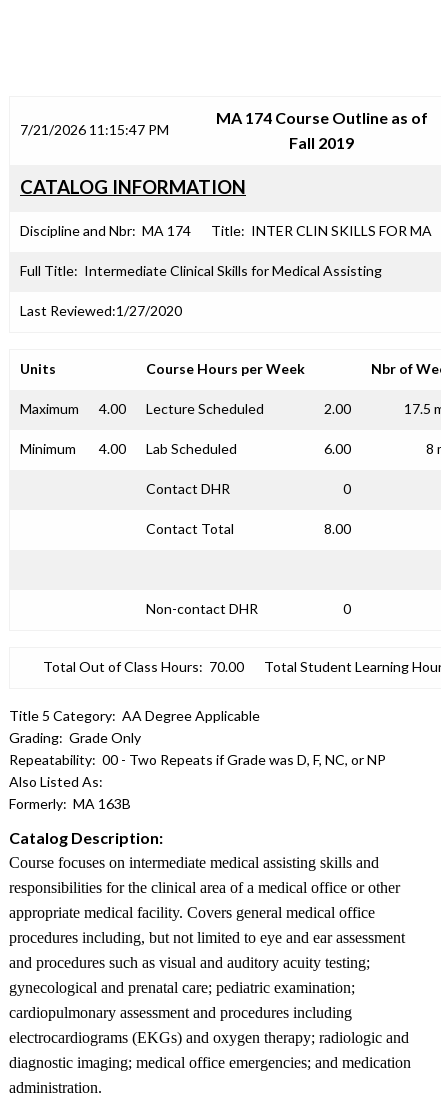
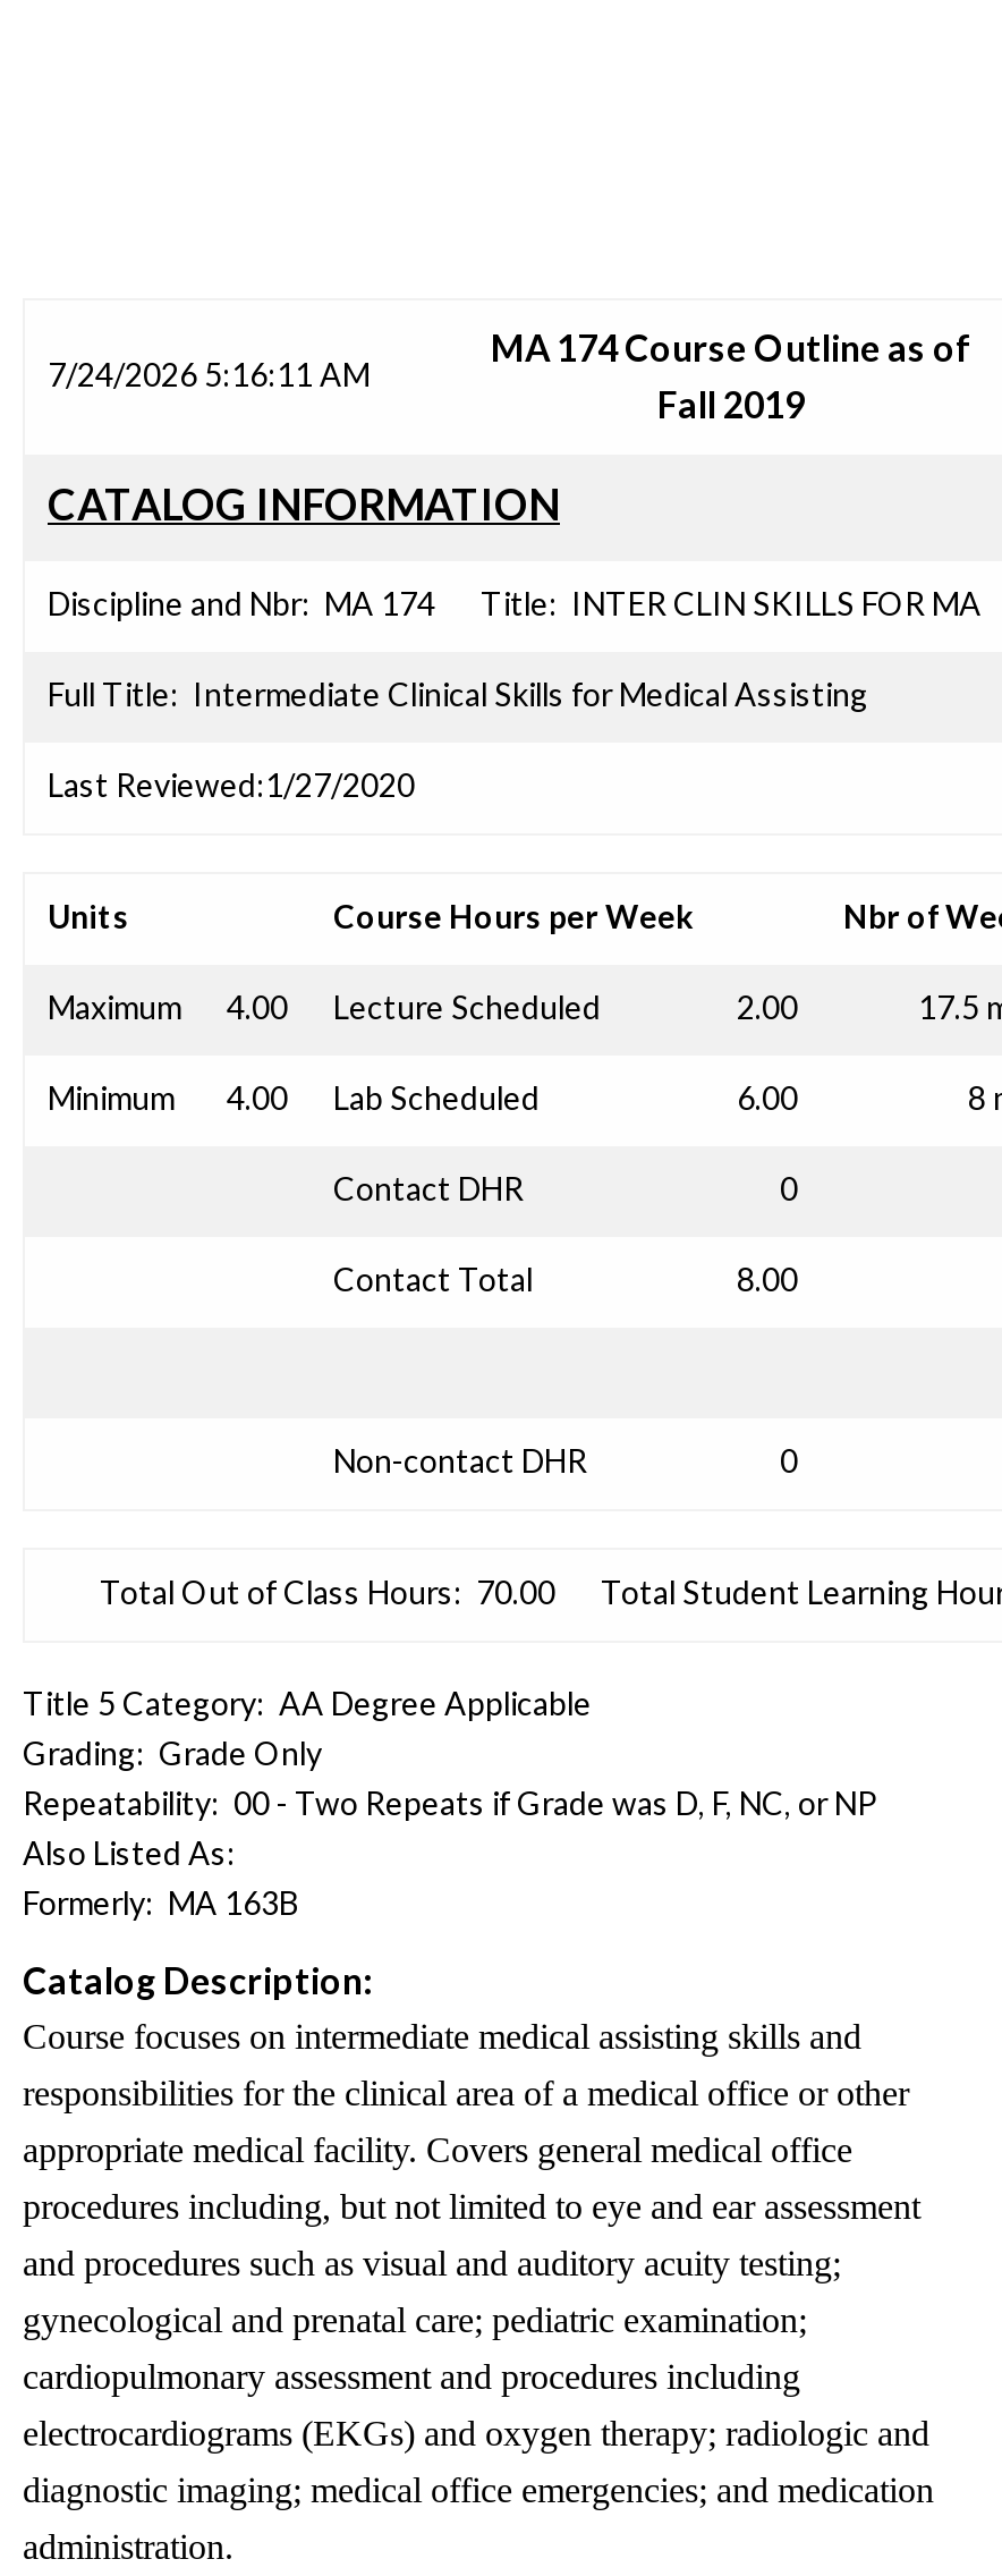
- 7/21/2026 11:15:47 PM
+ 7/24/2026 5:16:11 AM
